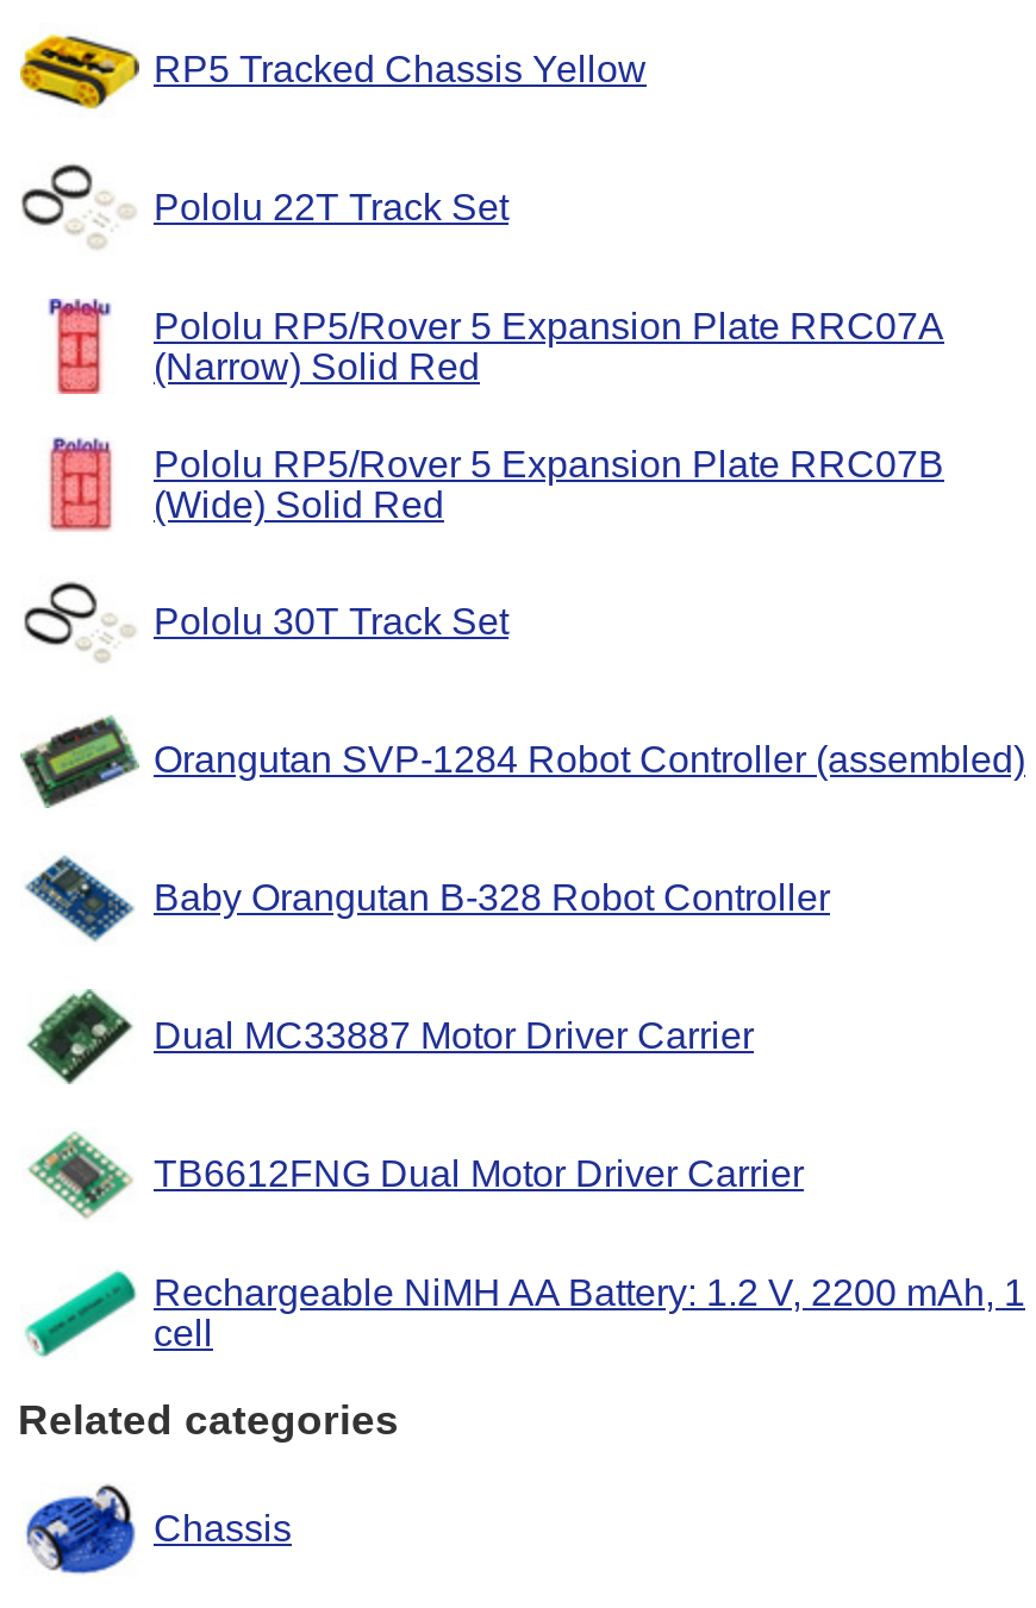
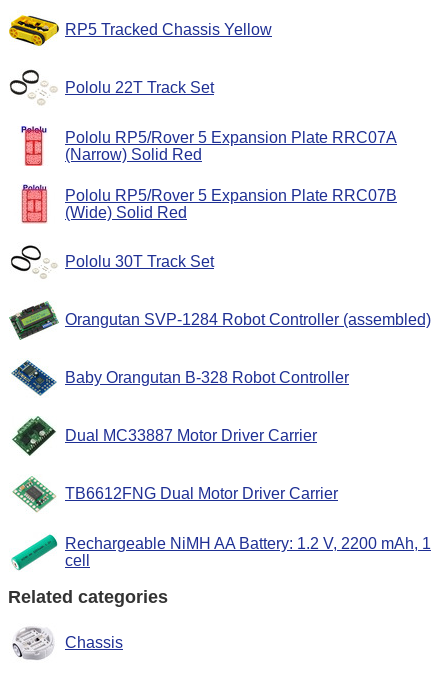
- [image]
+ [image]
